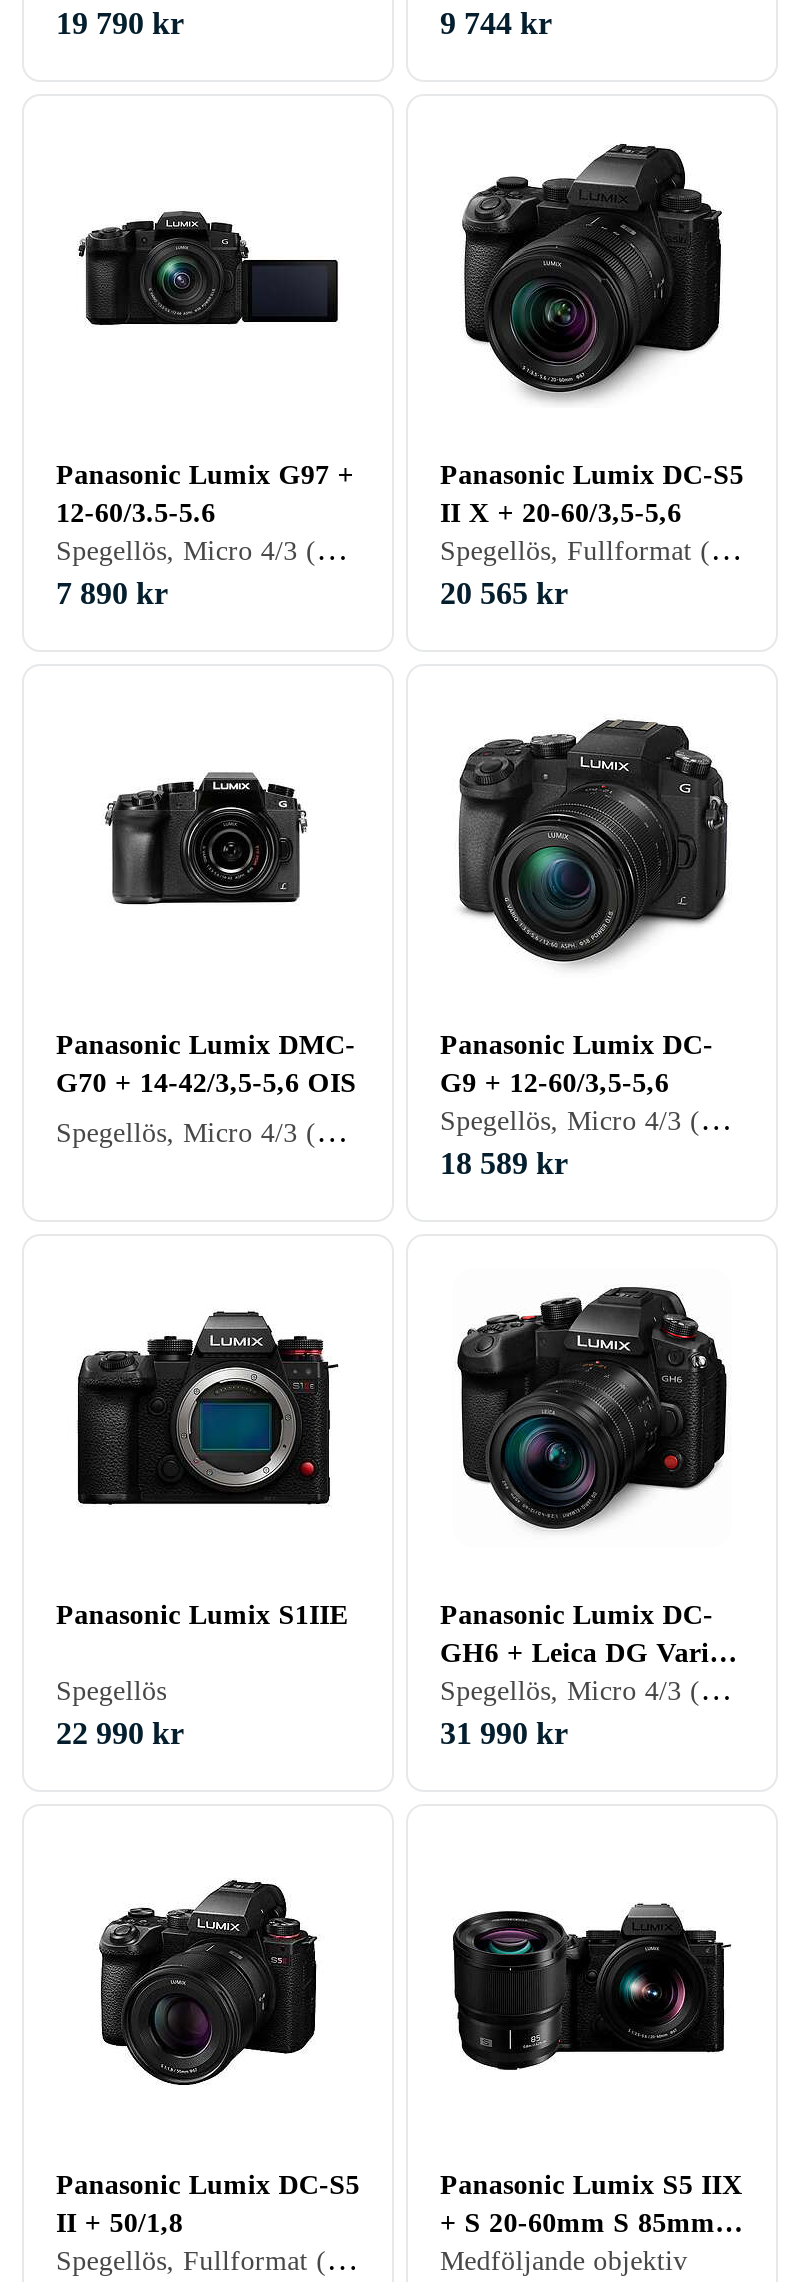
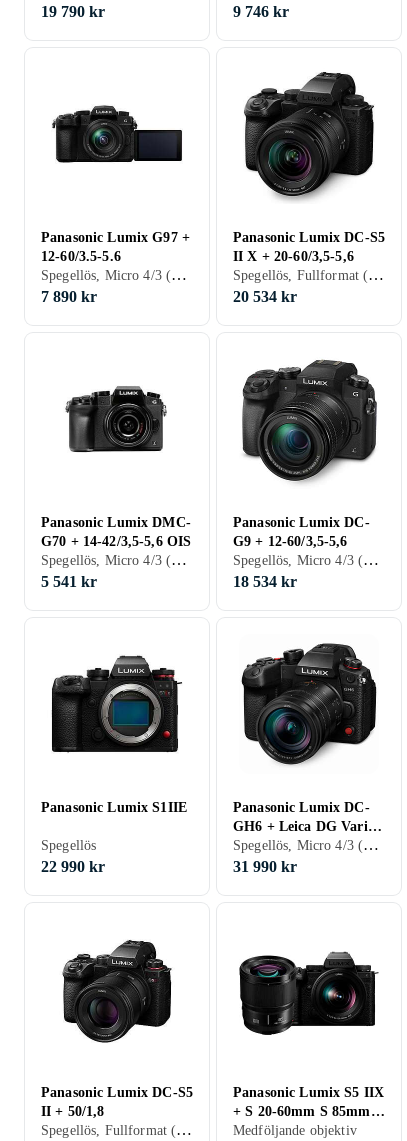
- 9 744 kr
+ 9 746 kr

- 20 565 kr
+ 20 534 kr

+ 5 541 kr

- 18 589 kr
+ 18 534 kr
